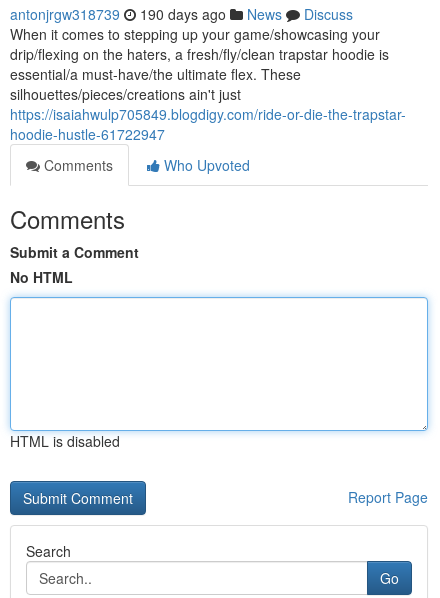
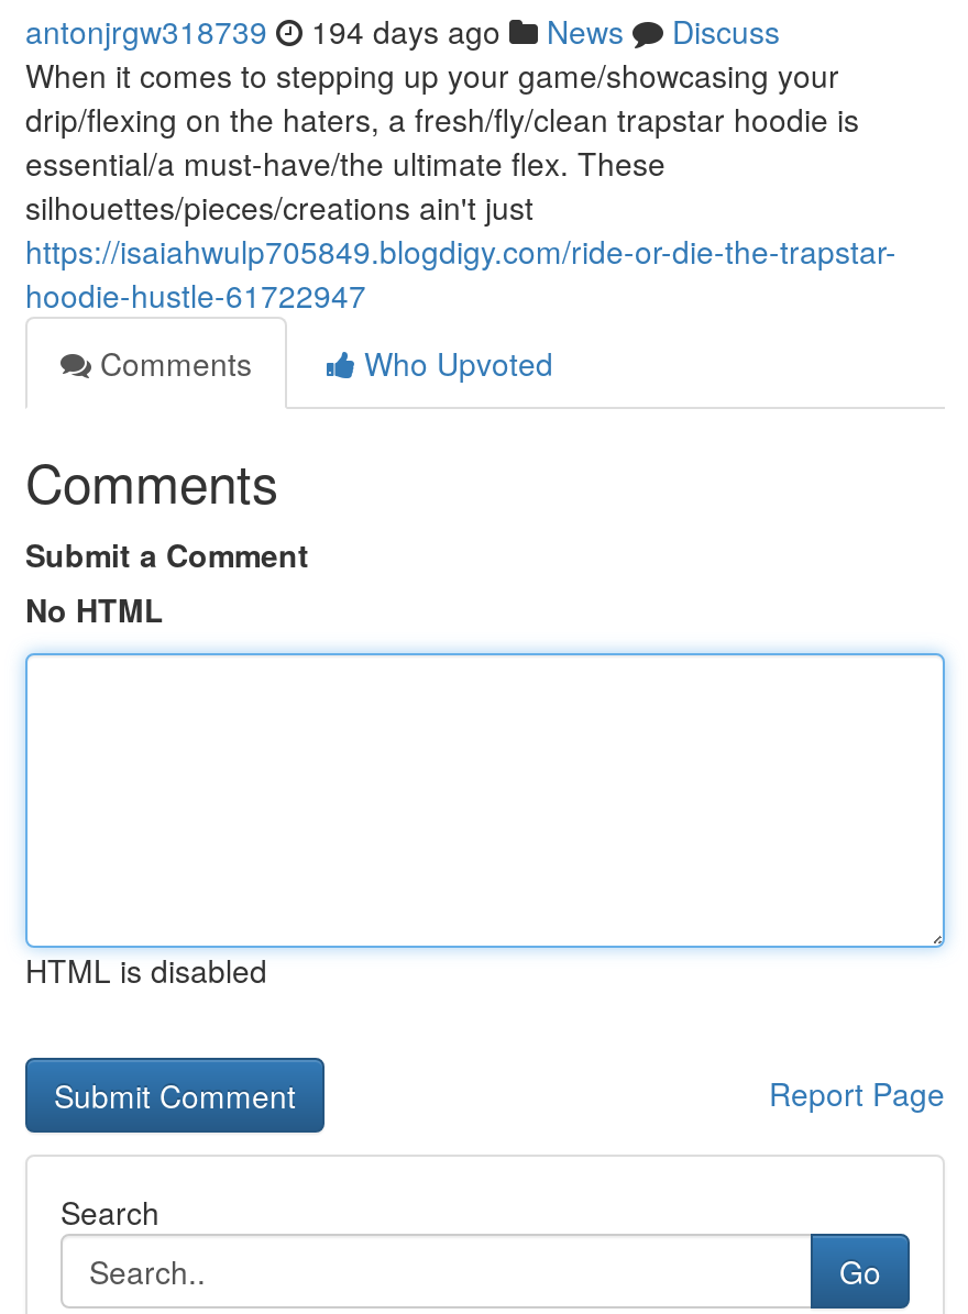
- antonjrgw318739 190 days ago News Discuss
+ antonjrgw318739 194 days ago News Discuss
